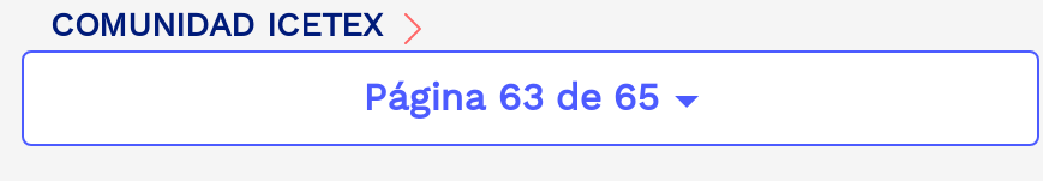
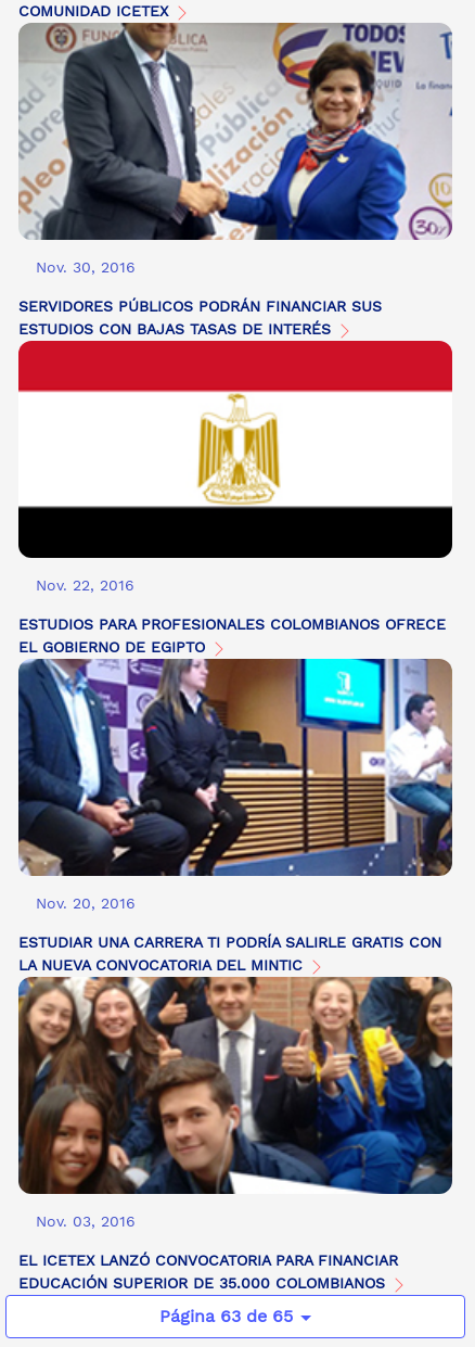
+ [image]
+ Nov. 30, 2016
+ SERVIDORES PÚBLICOS PODRÁN FINANCIAR SUS
+ ESTUDIOS CON BAJAS TASAS DE INTERÉS

+ [image]
+ Nov. 22, 2016
+ ESTUDIOS PARA PROFESIONALES COLOMBIANOS OFRECE
+ EL GOBIERNO DE EGIPTO

+ [image]
+ Nov. 20, 2016
+ ESTUDIAR UNA CARRERA TI PODRÍA SALIRLE GRATIS CON
+ LA NUEVA CONVOCATORIA DEL MINTIC

+ [image]
+ Nov. 03, 2016
+ EL ICETEX LANZÓ CONVOCATORIA PARA FINANCIAR
+ EDUCACIÓN SUPERIOR DE 35.000 COLOMBIANOS
